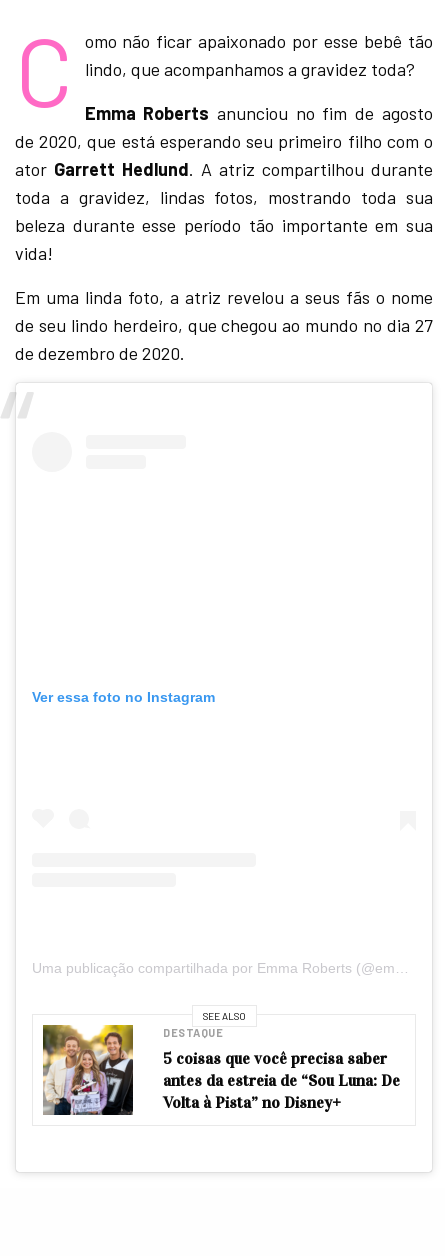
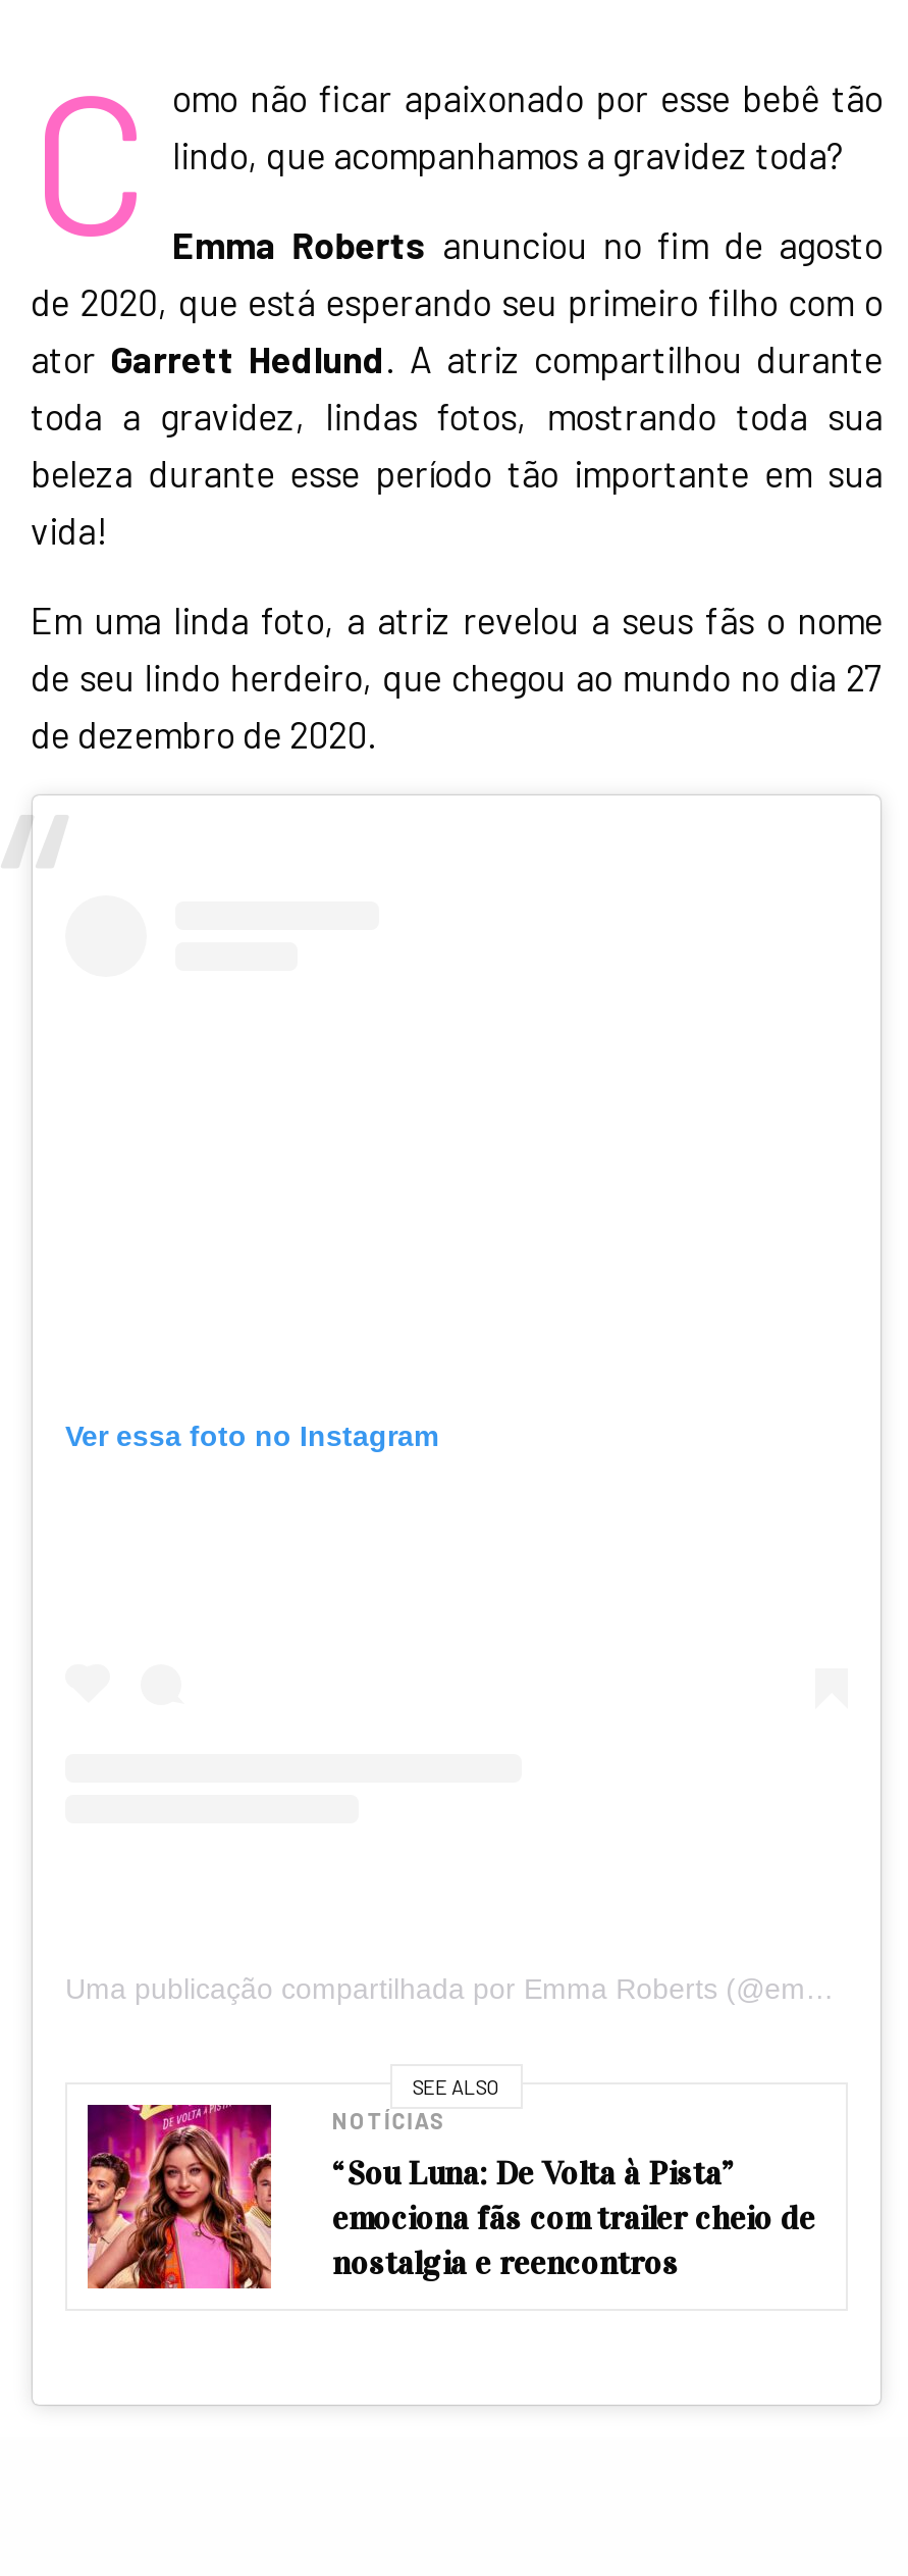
- [image]
- DESTAQUE
+ [image]
+ NOTÍCIAS

- 5 coisas que você precisa saber
- antes da estreia de “Sou Luna: De
- Volta à Pista” no Disney+
+ “Sou Luna: De Volta à Pista”
+ emociona fãs com trailer cheio de
+ nostalgia e reencontros
